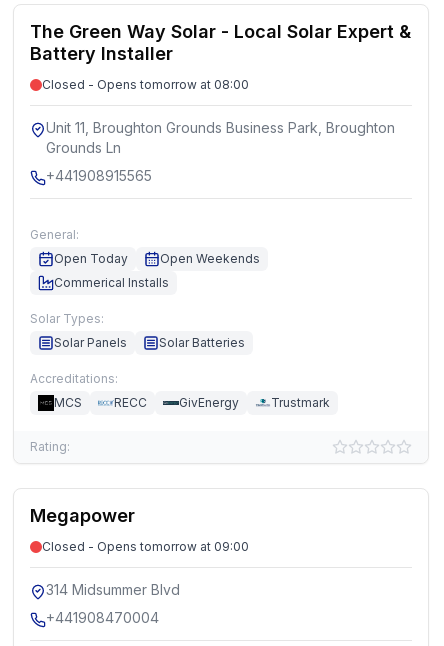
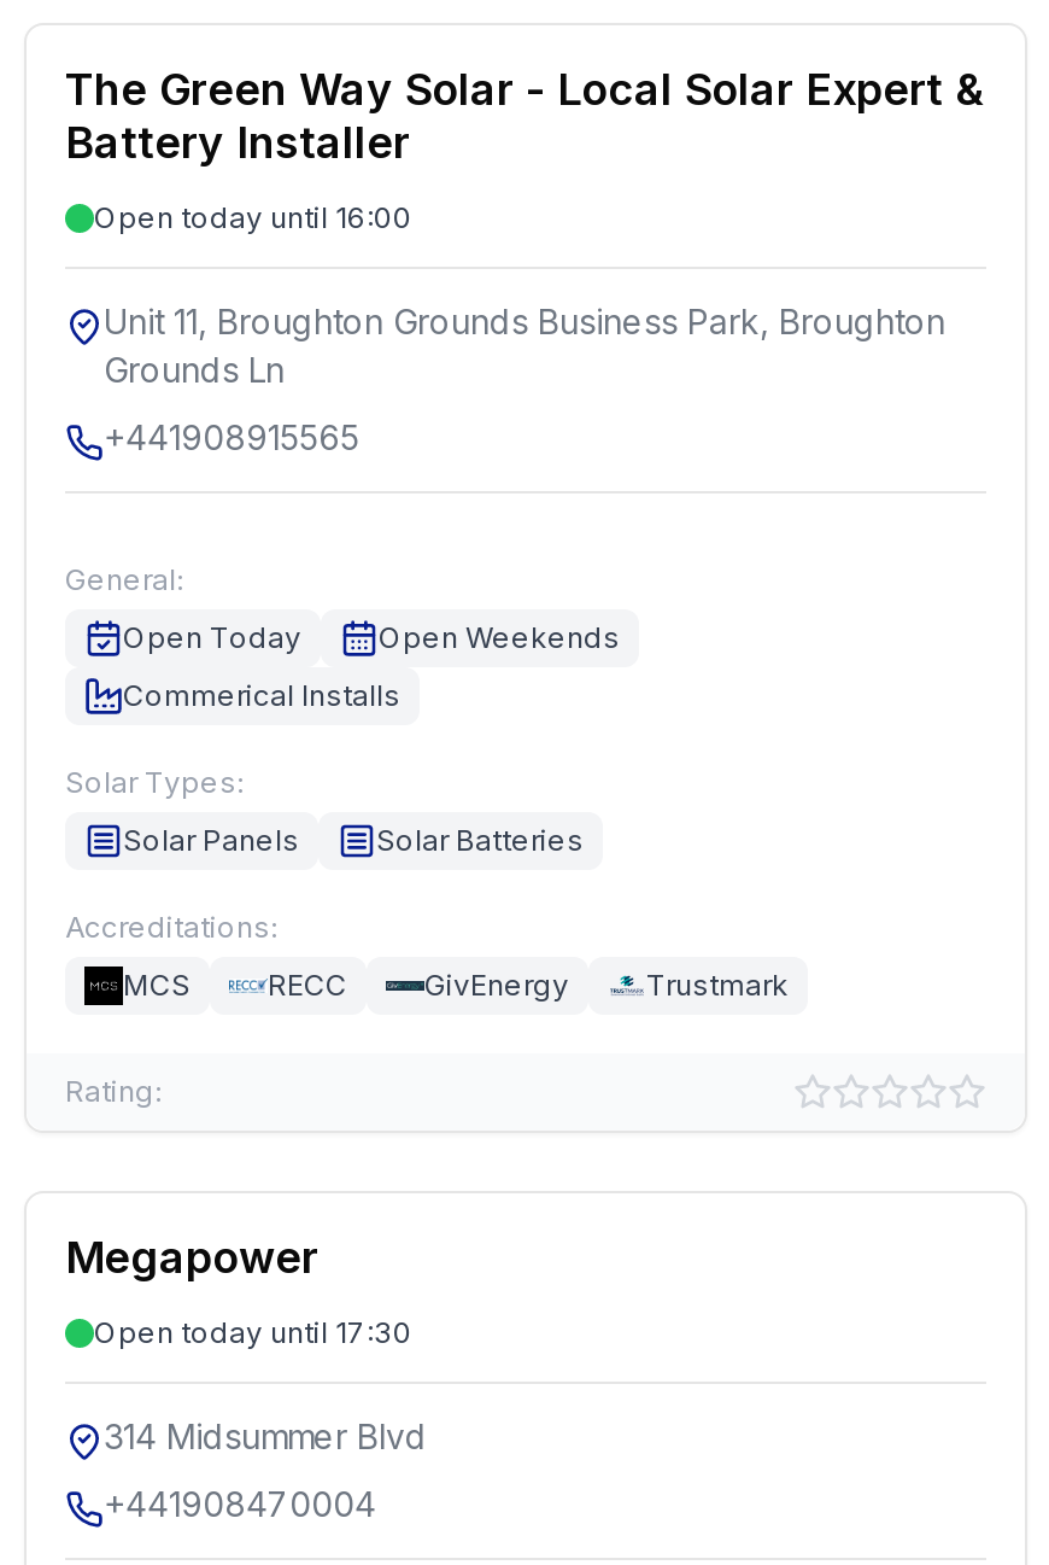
- Closed - Opens tomorrow at 08:00
+ Open today until 16:00

- Closed - Opens tomorrow at 09:00
+ Open today until 17:30
